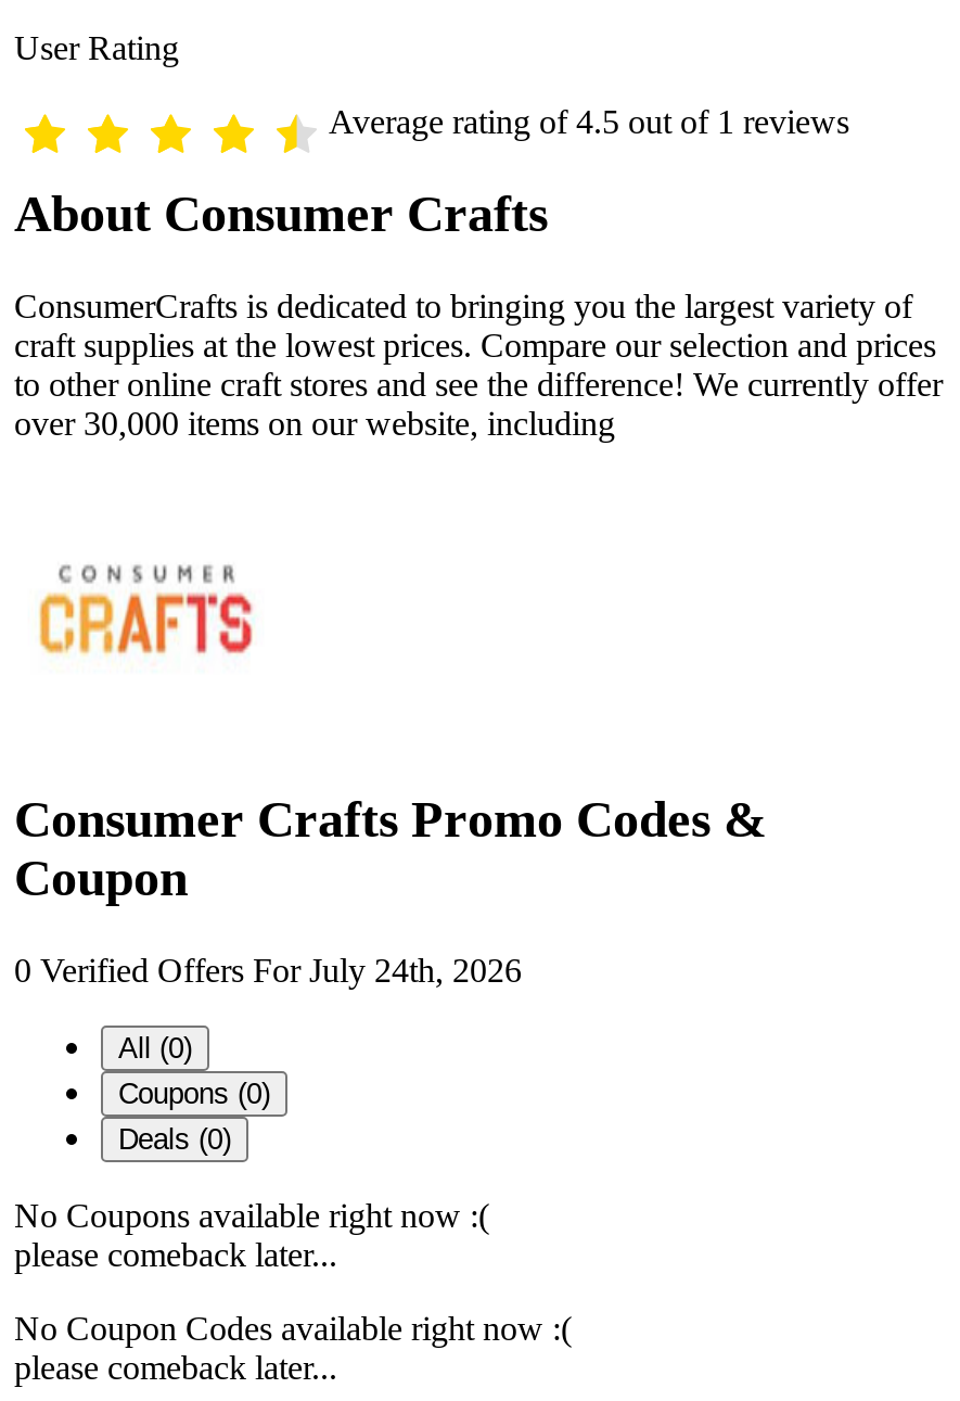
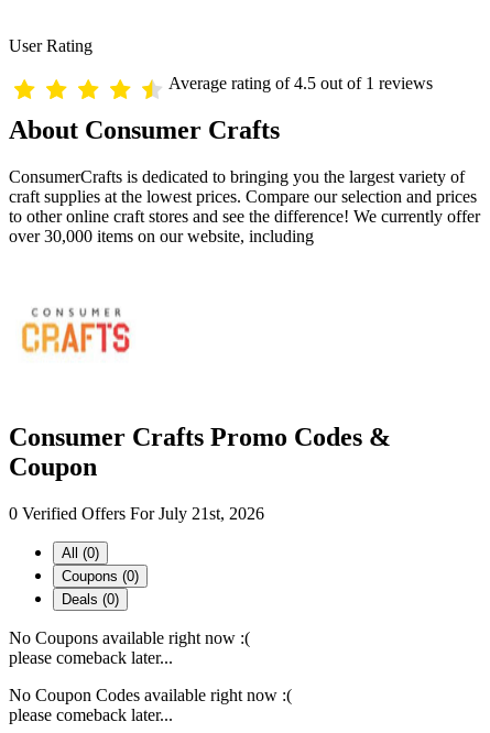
- 0 Verified Offers For July 24th, 2026
+ 0 Verified Offers For July 21st, 2026
